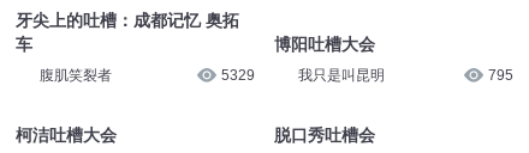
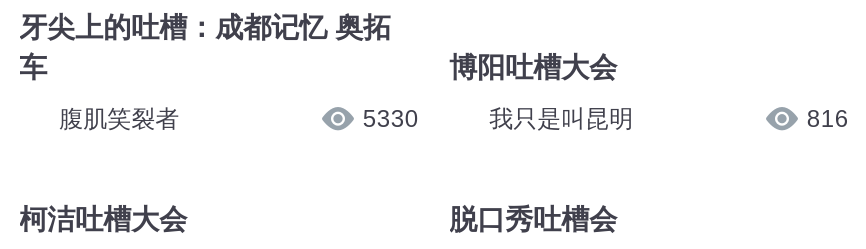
- 5329
+ 5330

- 795
+ 816
